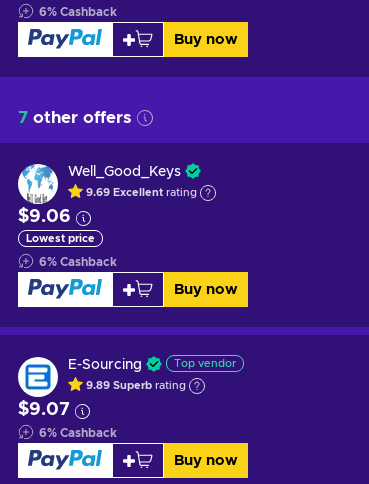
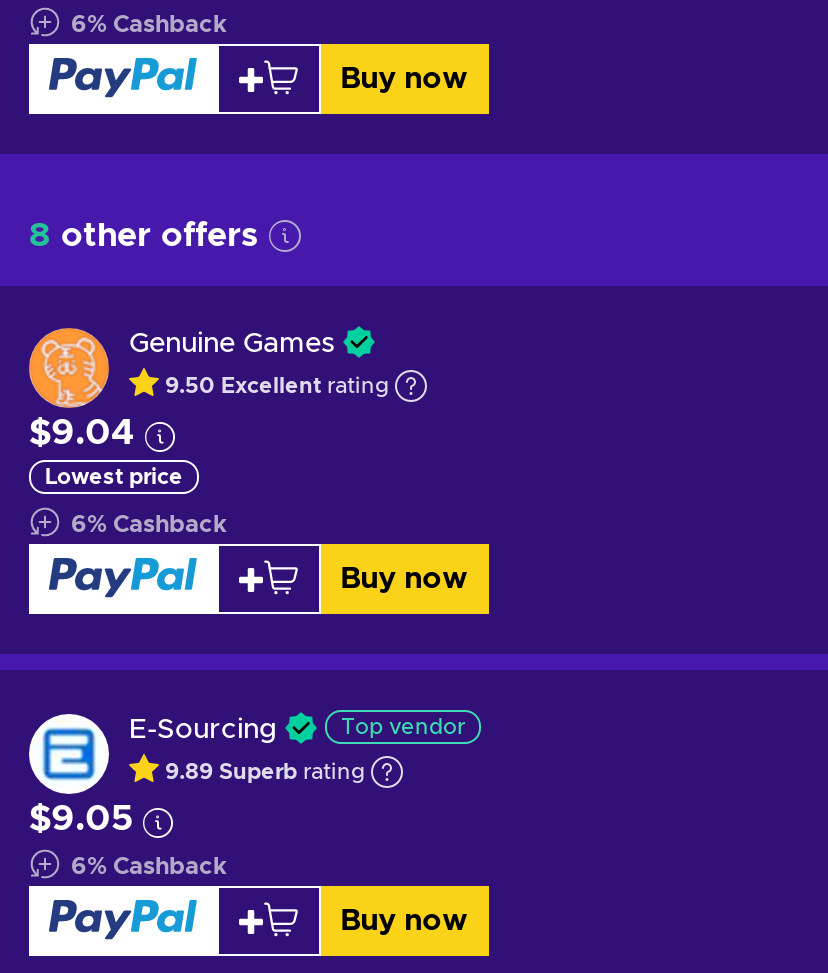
- 7 other offers
+ 8 other offers

- [image]
- $9.06
+ [image]
+ $9.04

- Well_Good_Keys
+ Genuine Games

- 9.69 Excellent rating
+ 9.50 Excellent rating

- $9.07
+ $9.05
